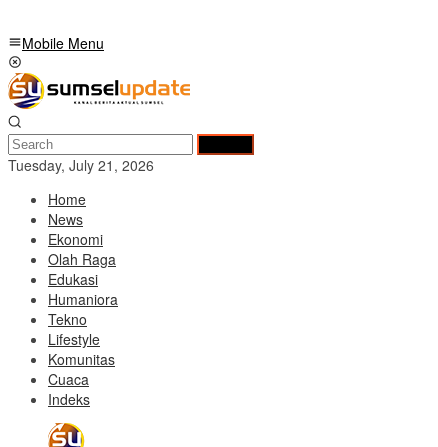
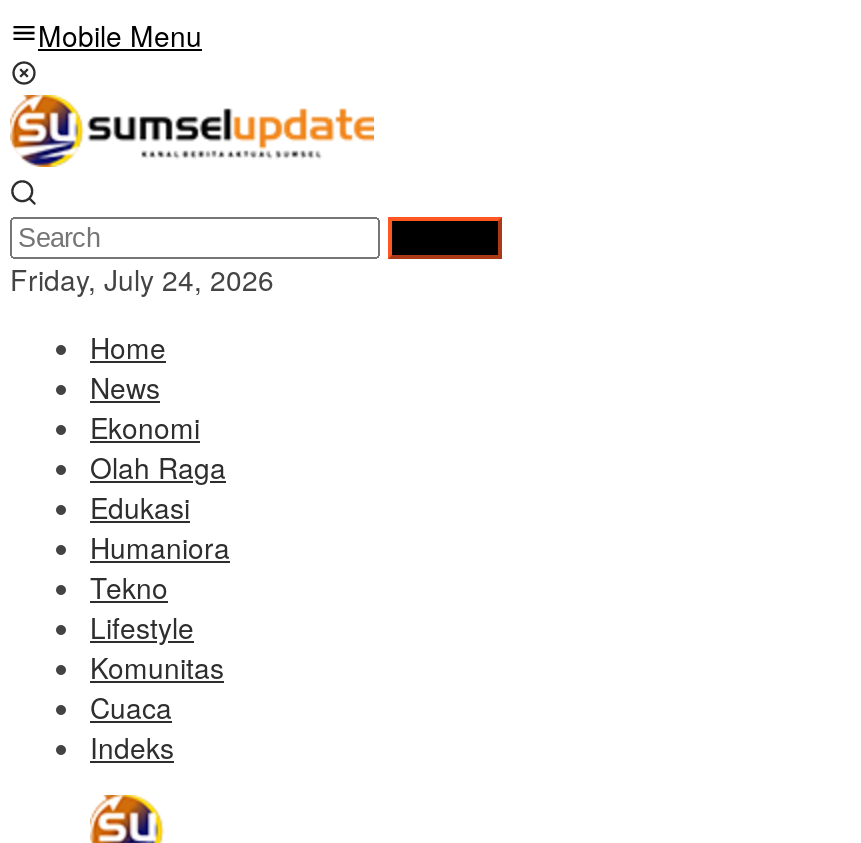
- Tuesday, July 21, 2026
+ Friday, July 24, 2026
